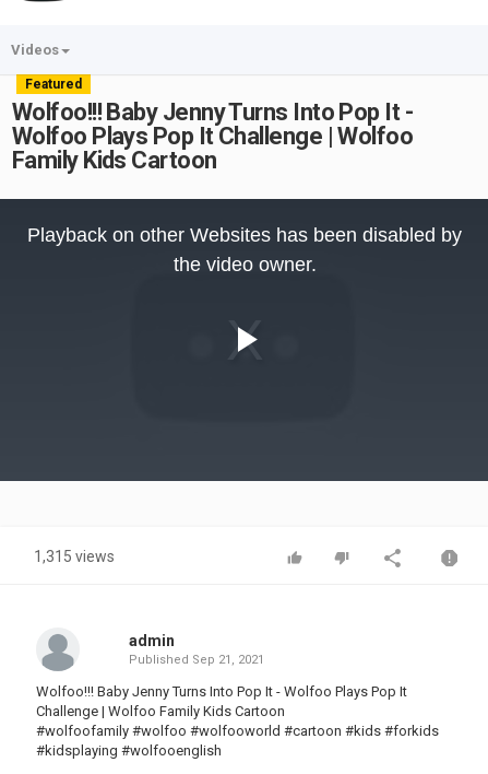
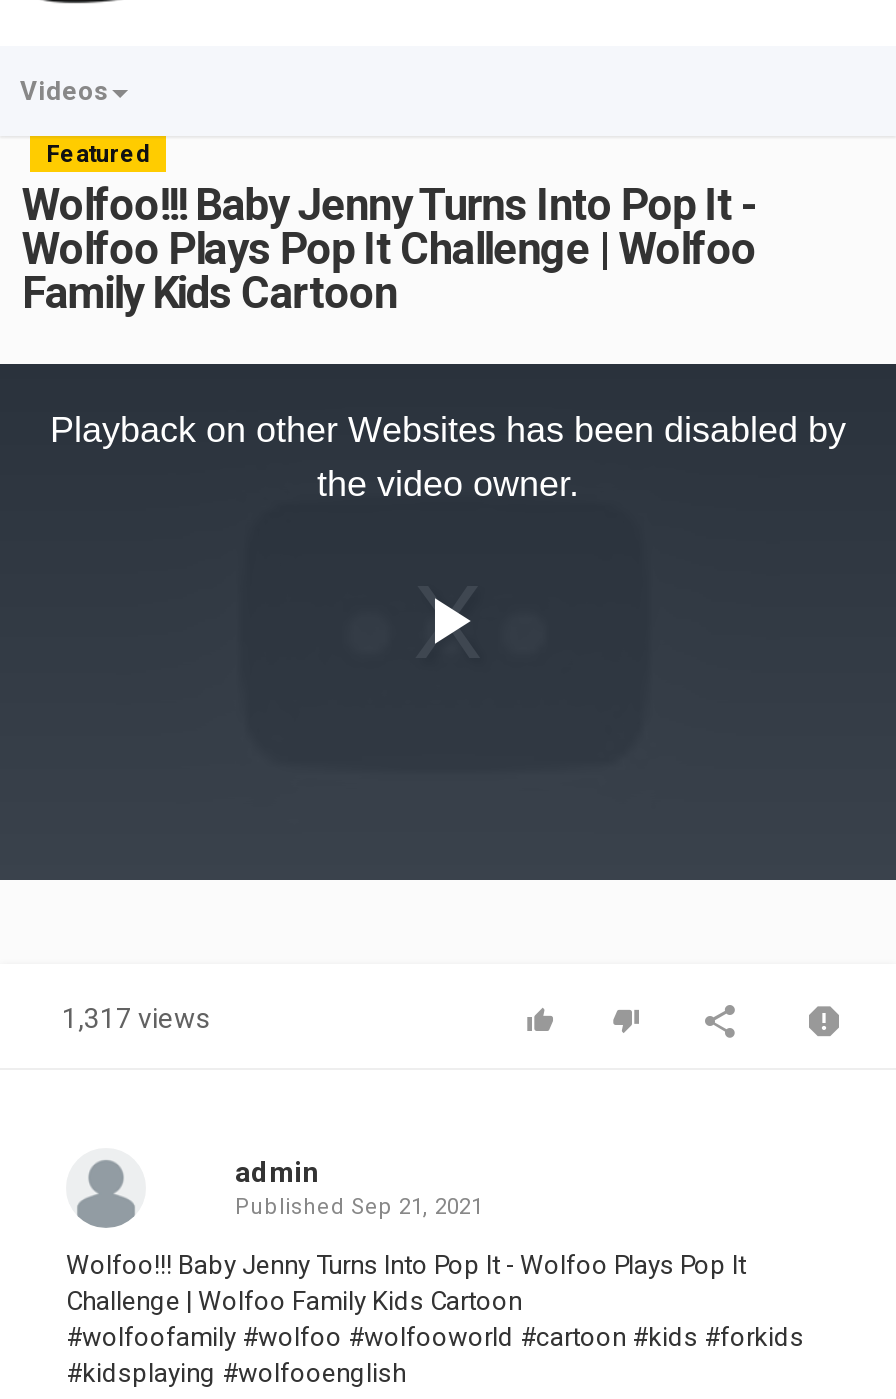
- 1,315 views
+ 1,317 views
